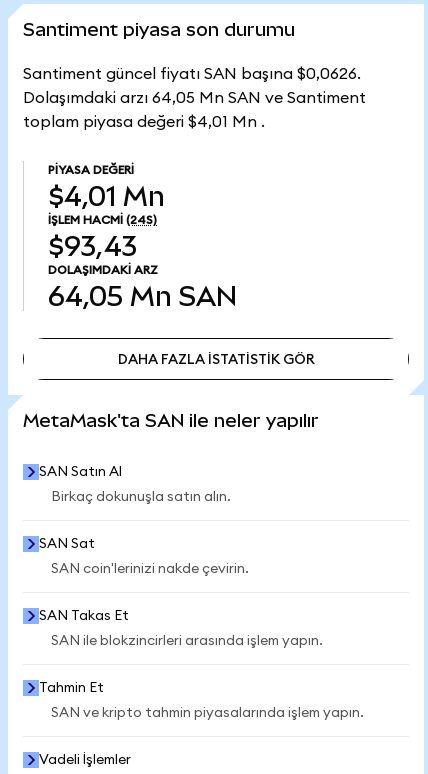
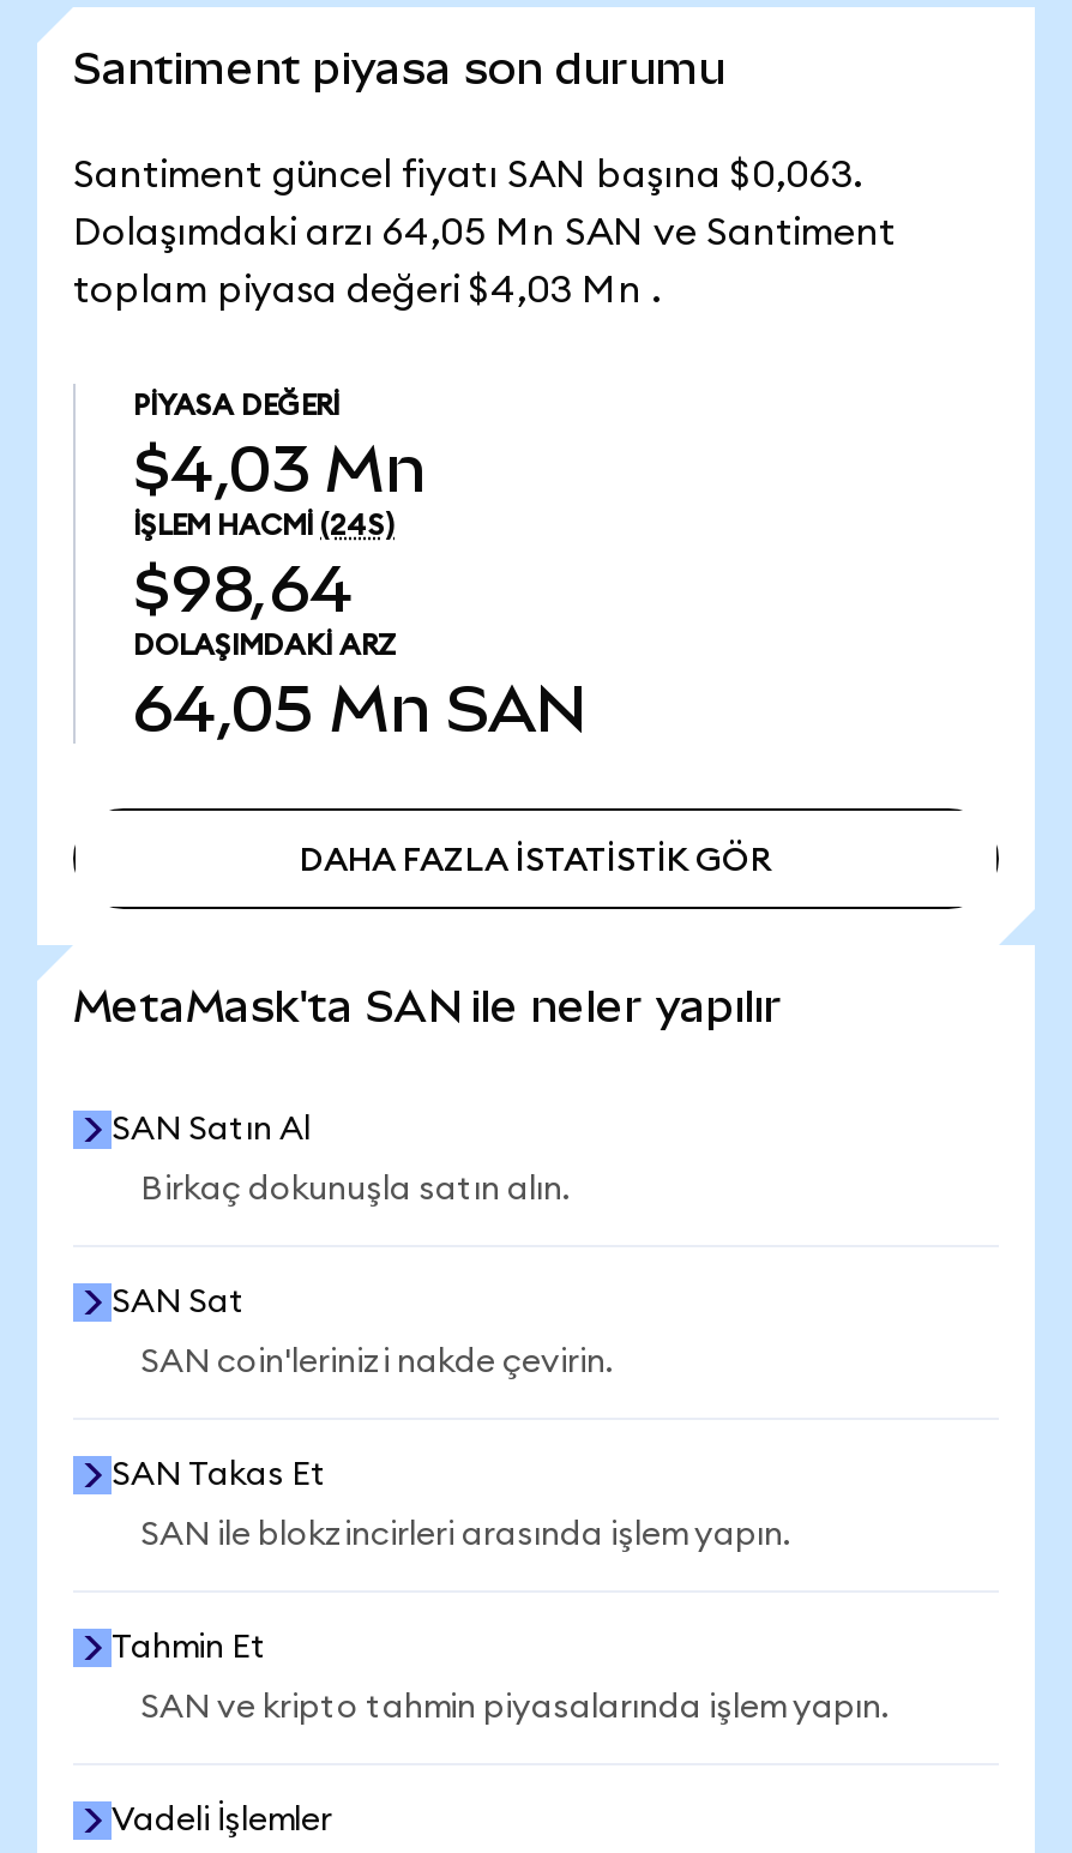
- Santiment güncel fiyatı SAN başına $0,0626.
+ Santiment güncel fiyatı SAN başına $0,063.

- toplam piyasa değeri $4,01 Mn .
+ toplam piyasa değeri $4,03 Mn .

- $4,01 Mn
+ $4,03 Mn

- $93,43
+ $98,64
